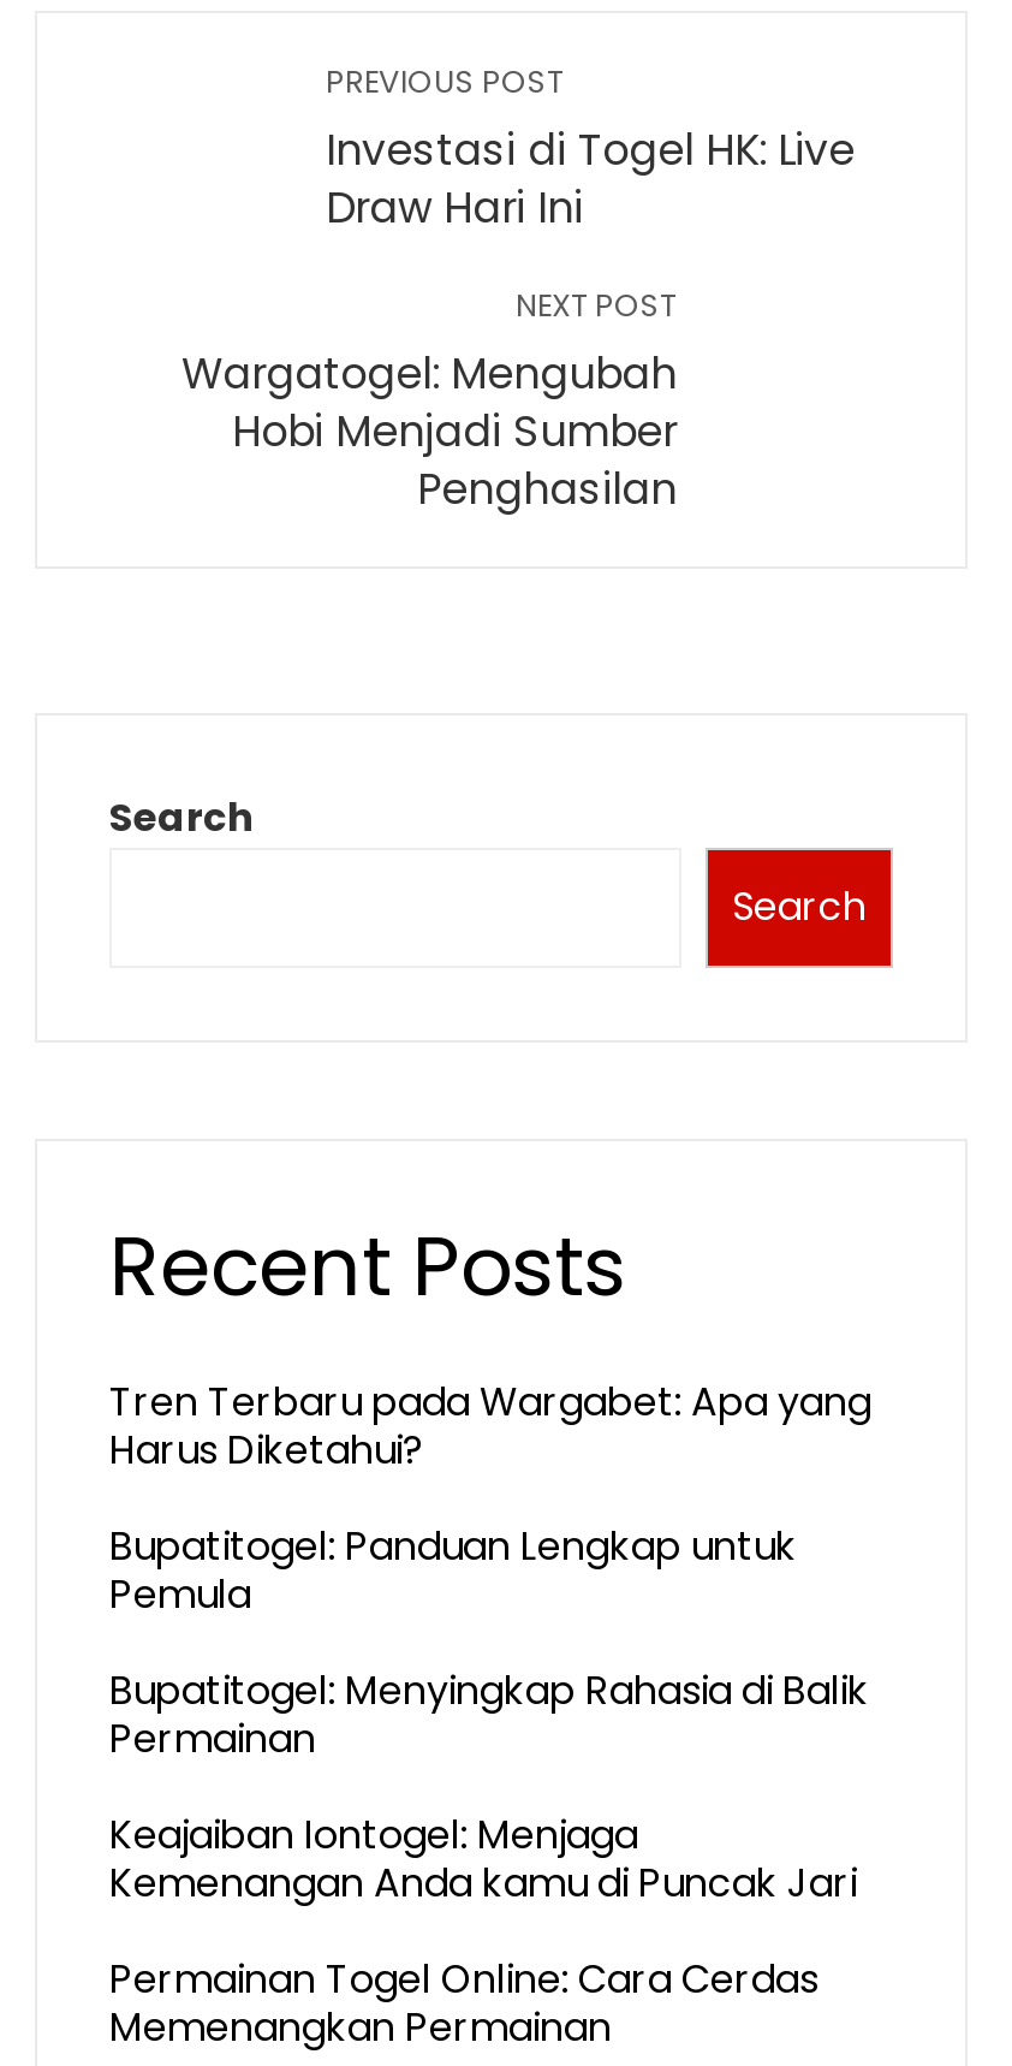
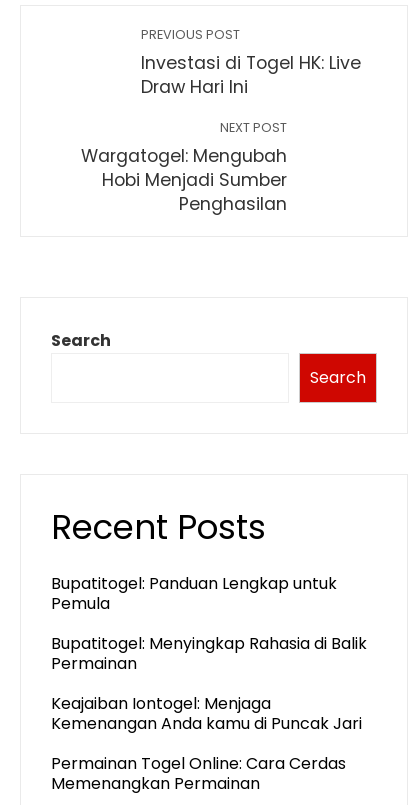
- Tren Terbaru pada Wargabet: Apa yang
- Harus Diketahui?
